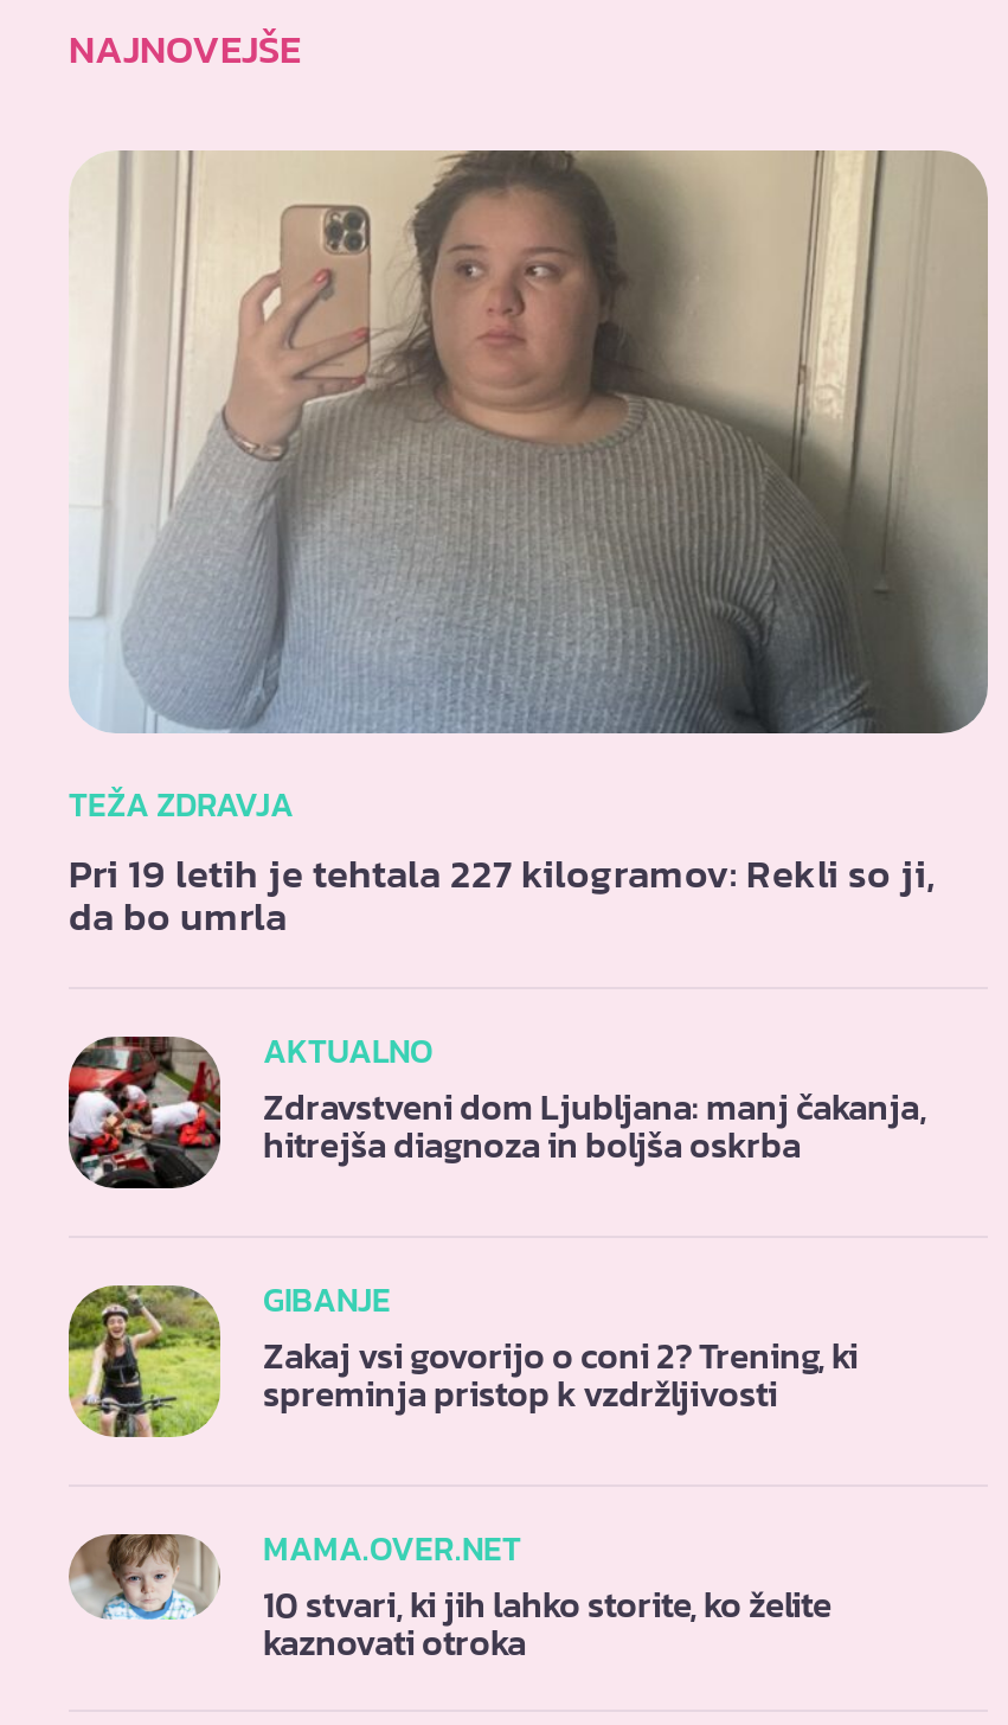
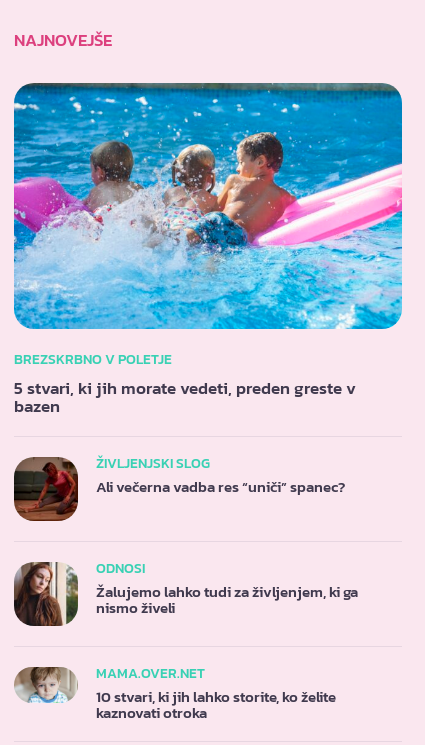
- [image]
- TEŽA ZDRAVJA
- Pri 19 letih je tehtala 227 kilogramov: Rekli so ji,
- da bo umrla
+ [image]
+ BREZSKRBNO V POLETJE
+ 5 stvari, ki jih morate vedeti, preden greste v
+ bazen

- [image]
- AKTUALNO
- Zdravstveni dom Ljubljana: manj čakanja,
- hitrejša diagnoza in boljša oskrba
+ [image]
+ ŽIVLJENJSKI SLOG
+ Ali večerna vadba res “uniči” spanec?

- [image]
- GIBANJE
- Zakaj vsi govorijo o coni 2? Trening, ki
- spreminja pristop k vzdržljivosti
+ [image]
+ ODNOSI
+ Žalujemo lahko tudi za življenjem, ki ga
+ nismo živeli
